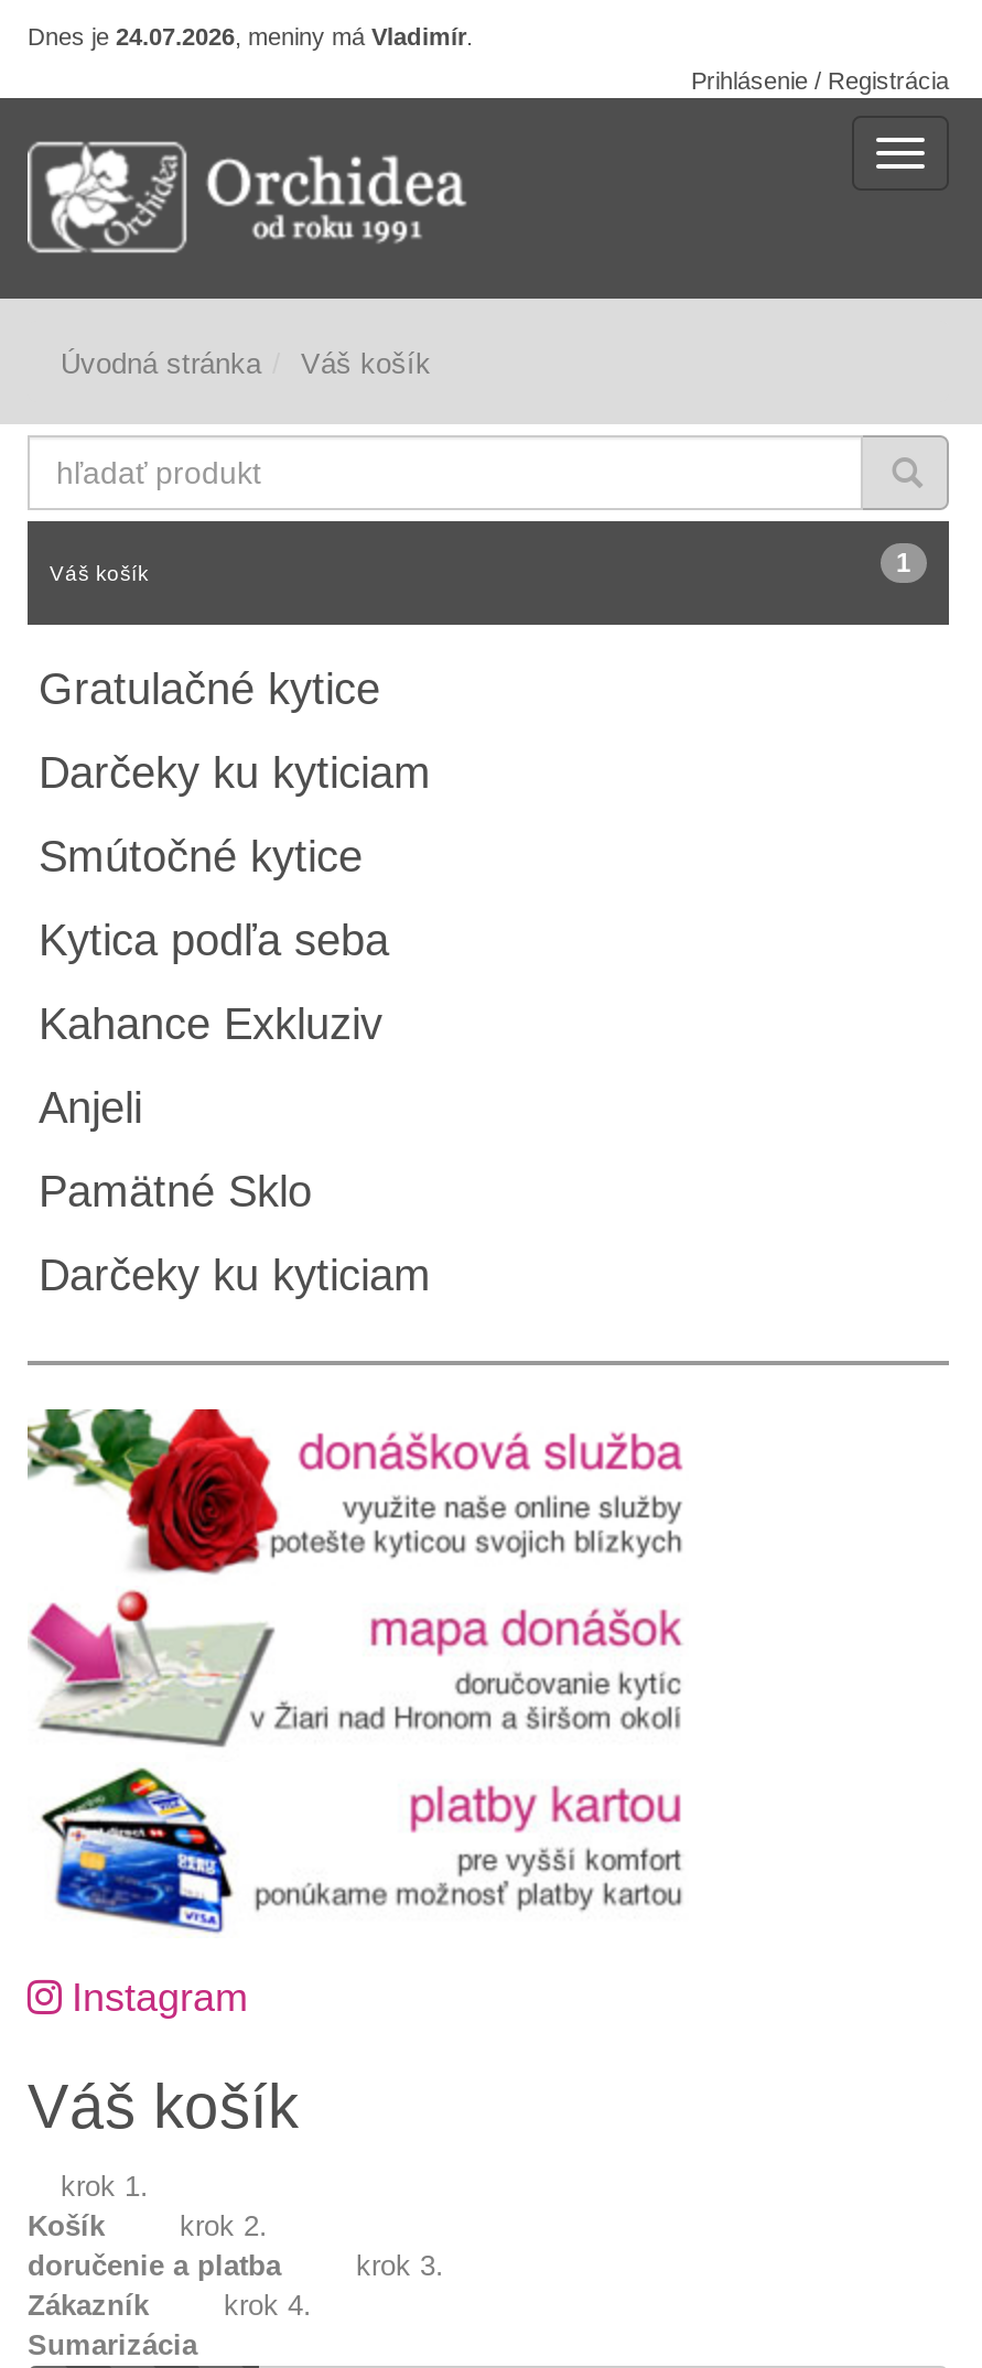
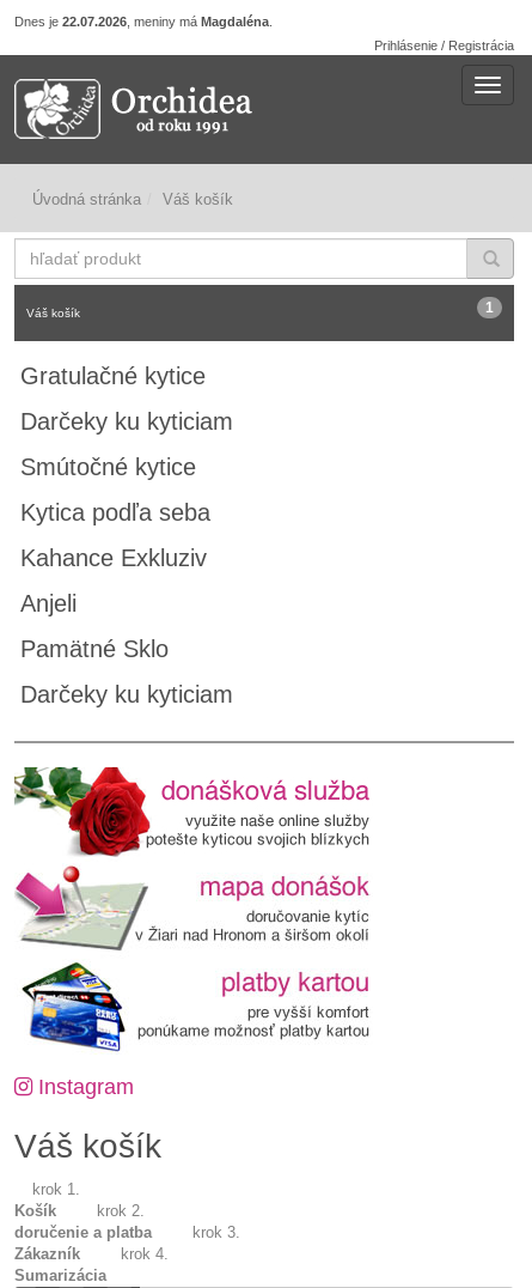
- Dnes je 24.07.2026, meniny má Vladimír.
+ Dnes je 22.07.2026, meniny má Magdaléna.
